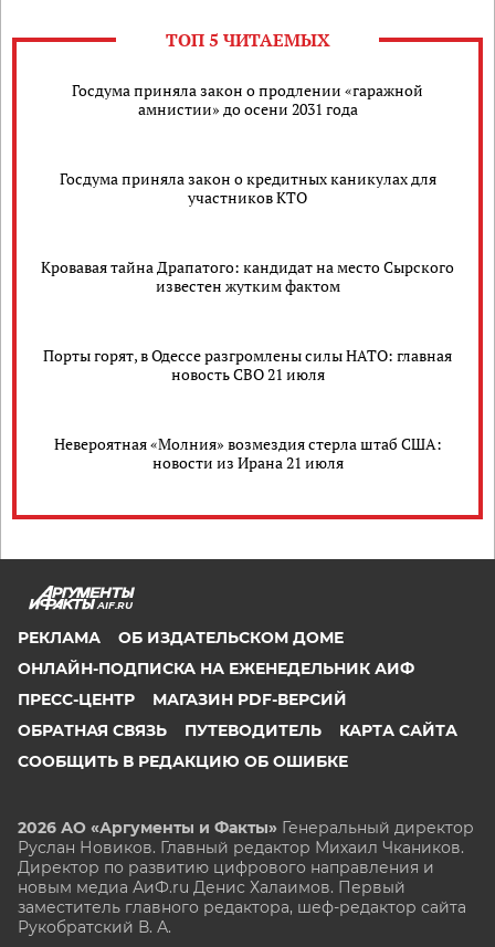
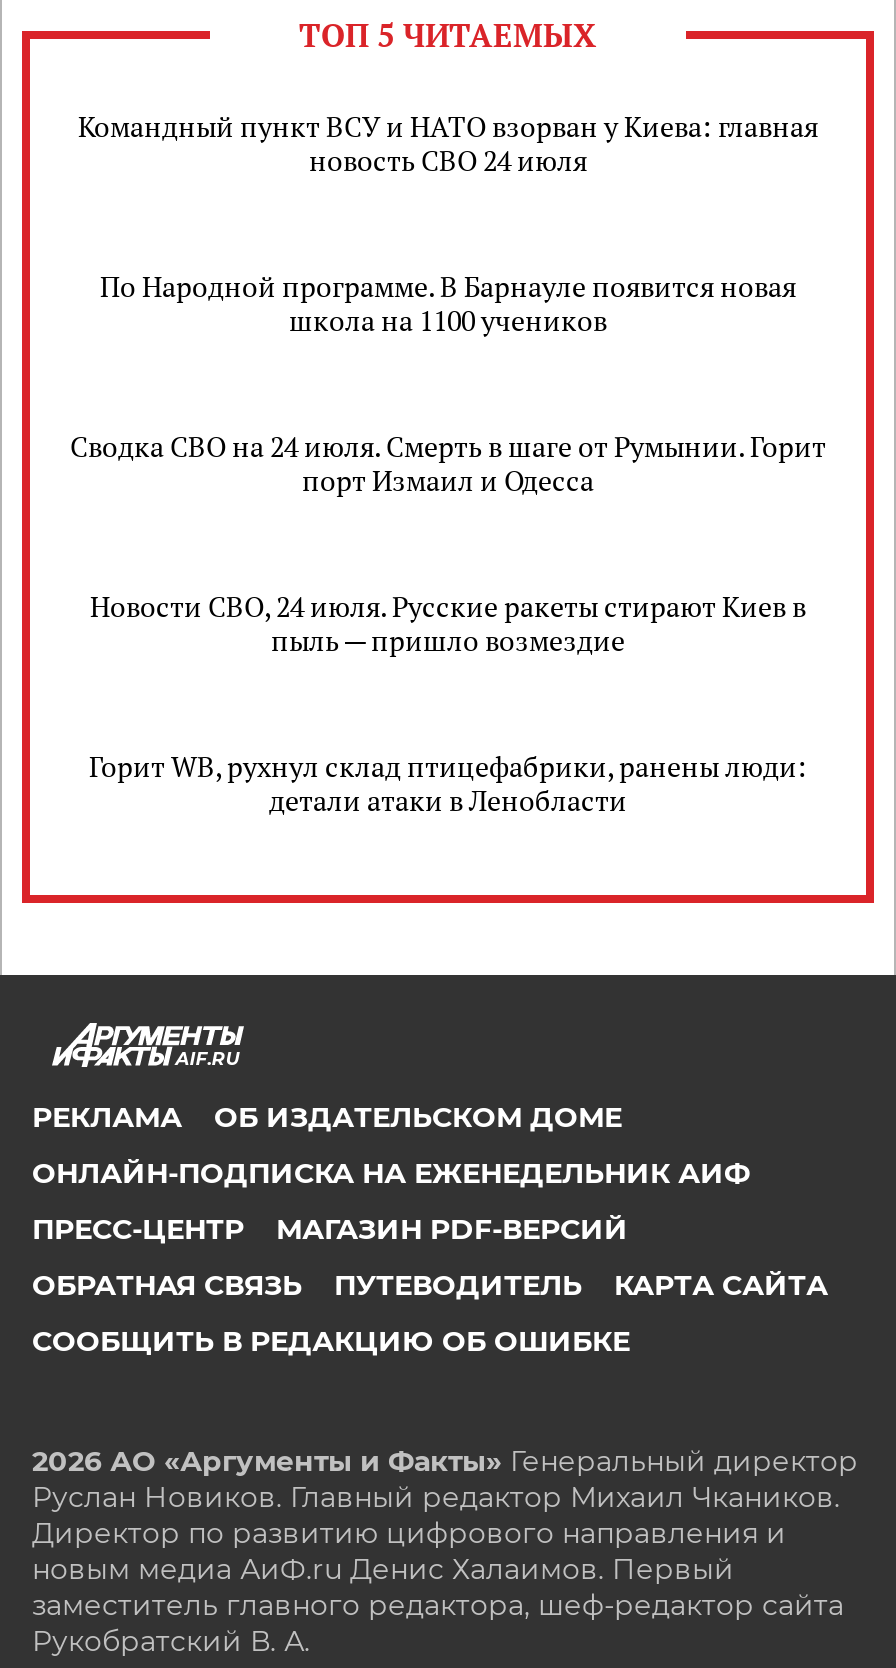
- Госдума приняла закон о продлении «гаражной
- амнистии» до осени 2031 года
+ Командный пункт ВСУ и НАТО взорван у Киева: главная
+ новость СВО 24 июля

- Госдума приняла закон о кредитных каникулах для
- участников КТО
+ По Народной программе. В Барнауле появится новая
+ школа на 1100 учеников

- Кровавая тайна Драпатого: кандидат на место Сырского
- известен жутким фактом
+ Сводка СВО на 24 июля. Смерть в шаге от Румынии. Горит
+ порт Измаил и Одесса

- Порты горят, в Одессе разгромлены силы НАТО: главная
- новость СВО 21 июля
+ Новости СВО, 24 июля. Русские ракеты стирают Киев в
+ пыль — пришло возмездие

- Невероятная «Молния» возмездия стерла штаб США:
- новости из Ирана 21 июля
+ Горит WB, рухнул склад птицефабрики, ранены люди:
+ детали атаки в Ленобласти
